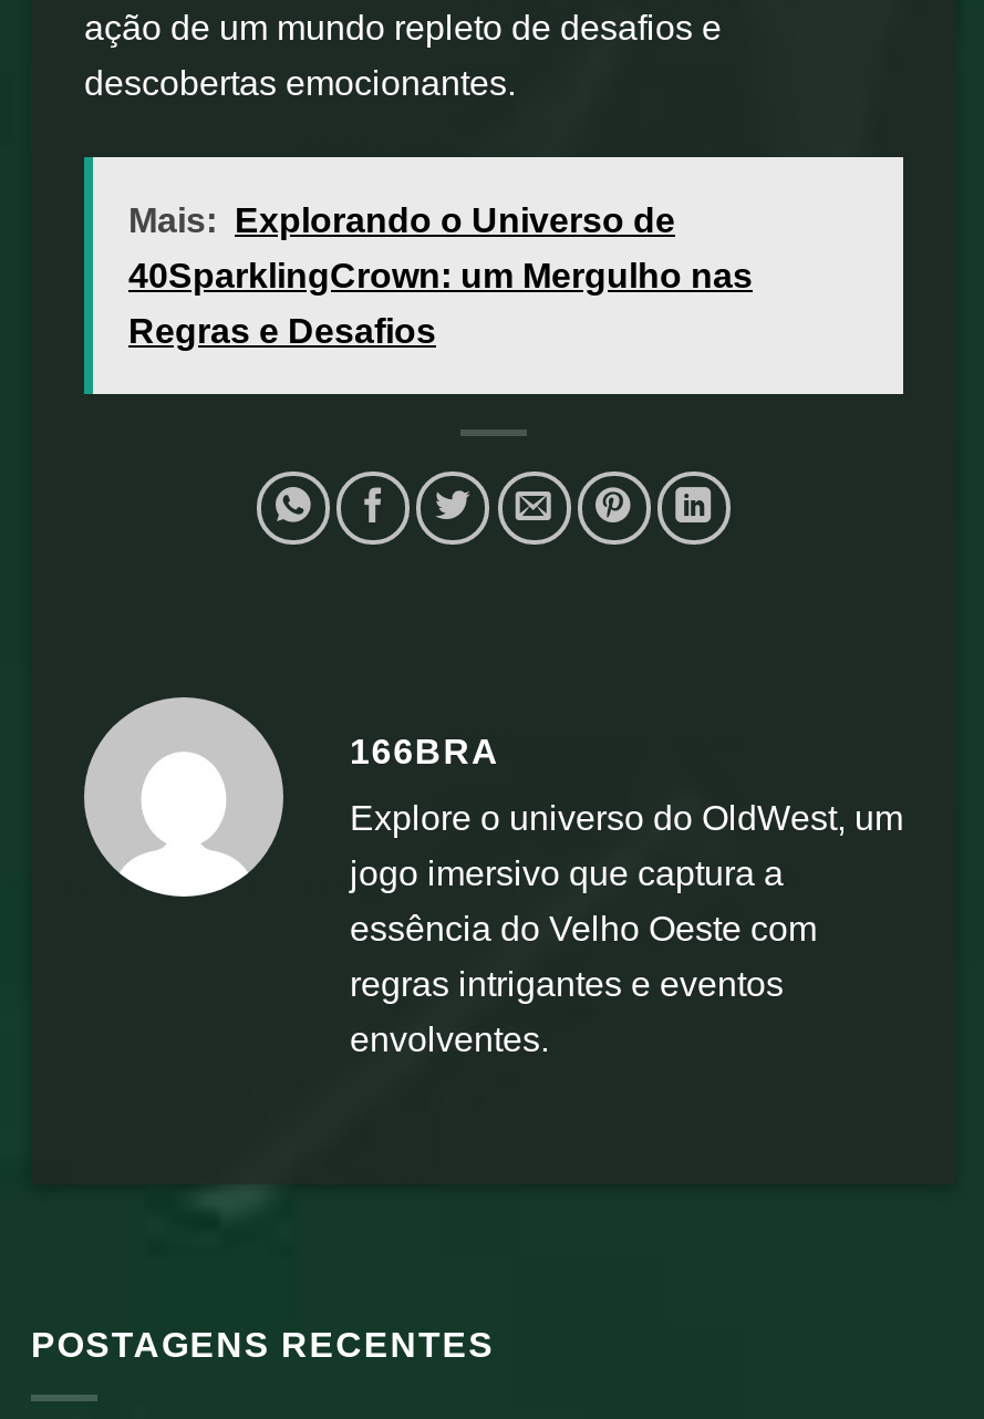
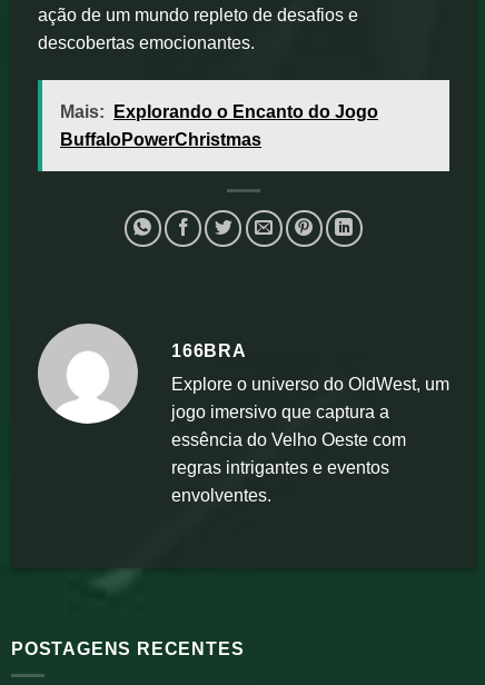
- Mais: Explorando o Universo de
- 40SparklingCrown: um Mergulho nas
- Regras e Desafios
+ Mais: Explorando o Encanto do Jogo
+ BuffaloPowerChristmas
